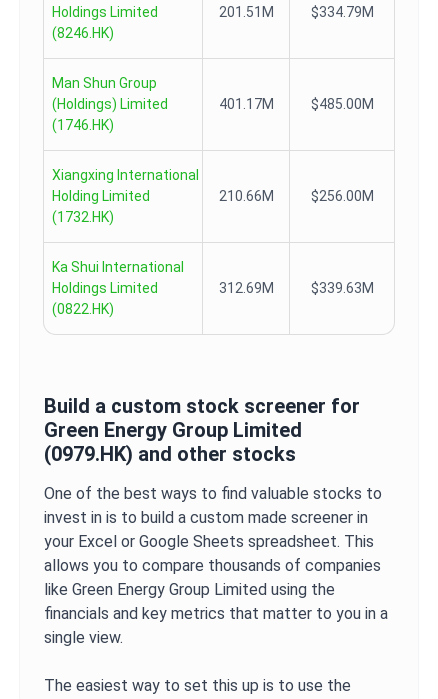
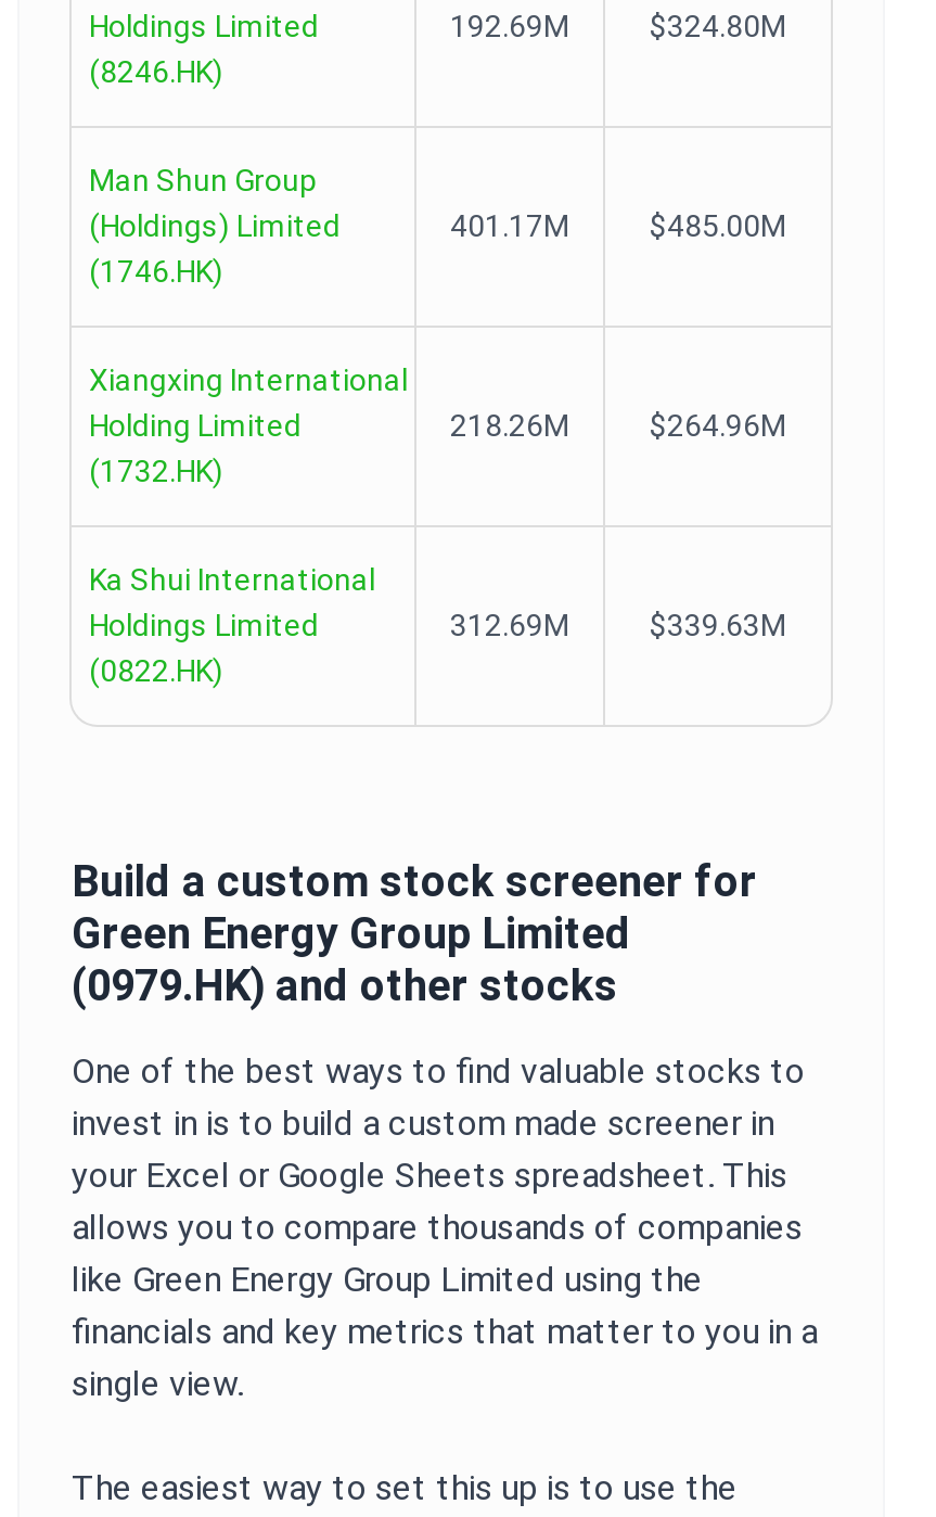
- 201.51M
- $334.79M
+ 192.69M
+ $324.80M

- 210.66M
- $256.00M
+ 218.26M
+ $264.96M
